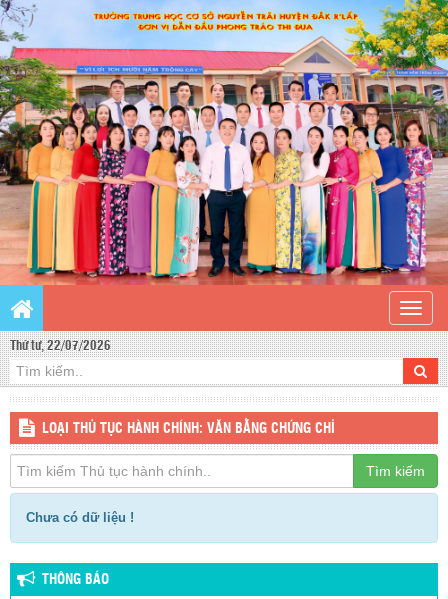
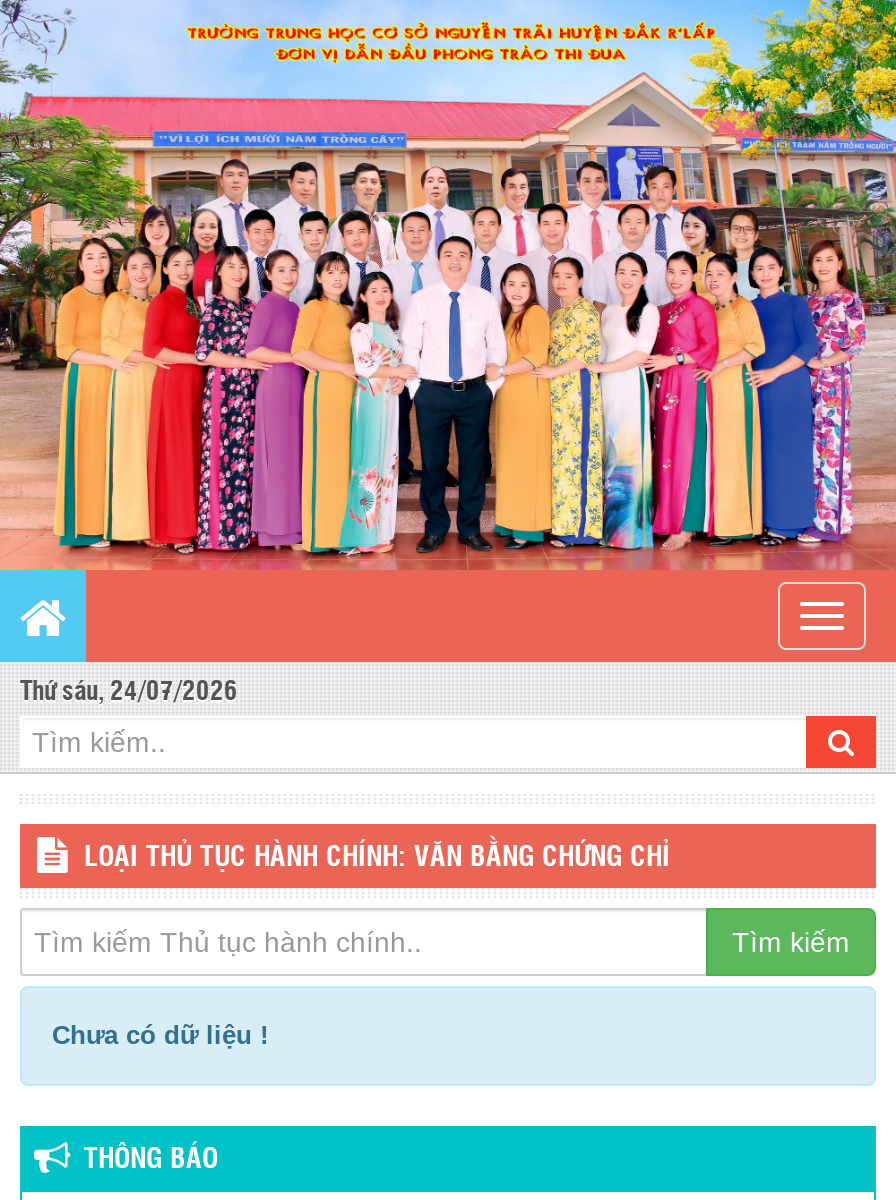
- Thứ tư, 22/07/2026
+ Thứ sáu, 24/07/2026
